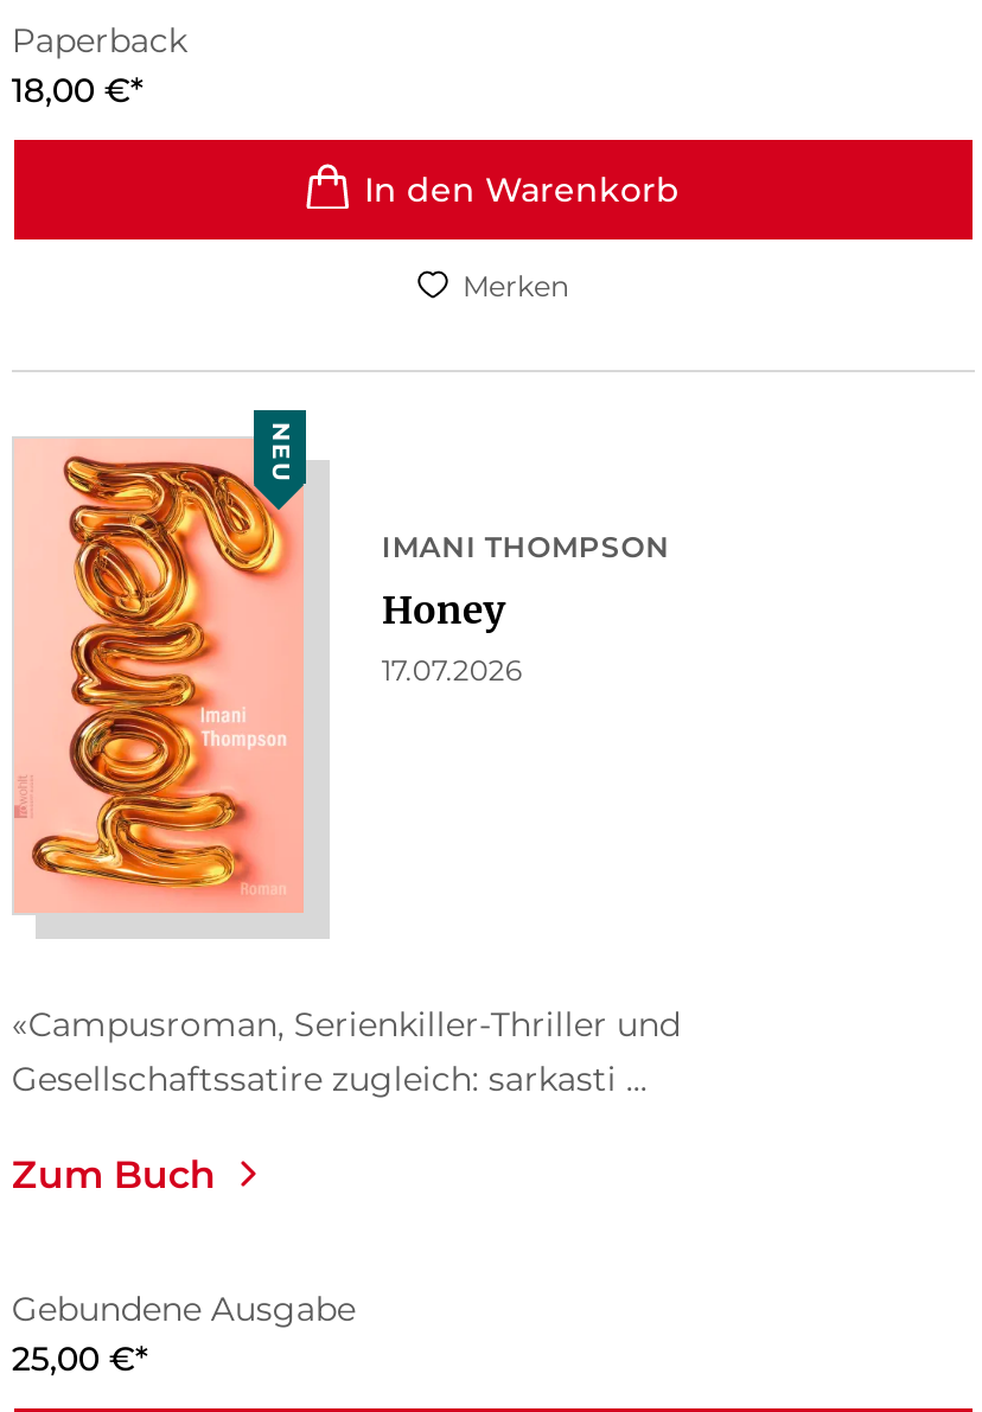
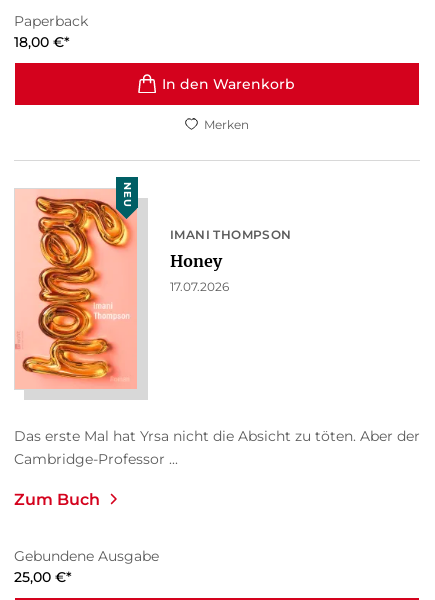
- «Campusroman, Serienkiller-Thriller und
- Gesellschaftssatire zugleich: sarkasti ...
+ Das erste Mal hat Yrsa nicht die Absicht zu töten. Aber der
+ Cambridge-Professor ...
